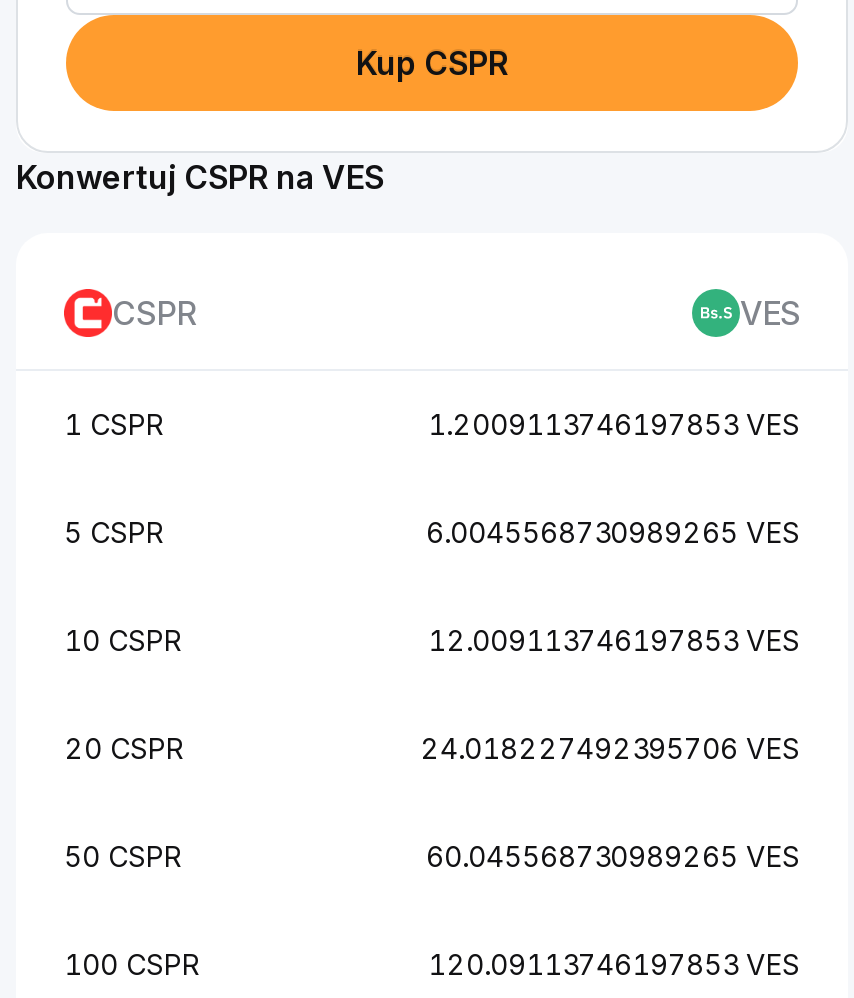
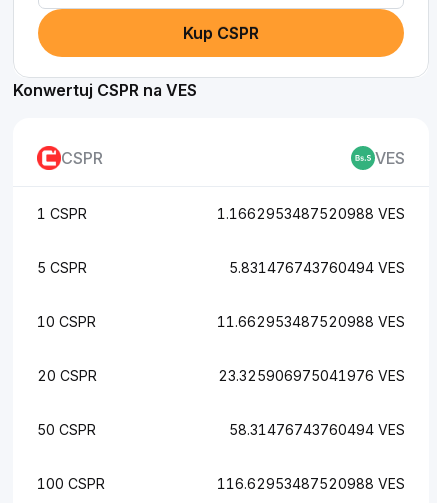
- 1.2009113746197853 VES
+ 1.1662953487520988 VES

- 6.0045568730989265 VES
+ 5.831476743760494 VES

- 12.009113746197853 VES
+ 11.662953487520988 VES

- 24.018227492395706 VES
+ 23.325906975041976 VES

- 60.045568730989265 VES
+ 58.31476743760494 VES

- 120.09113746197853 VES
+ 116.62953487520988 VES
